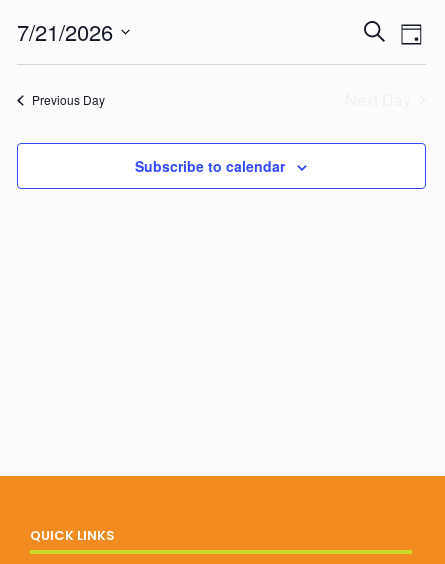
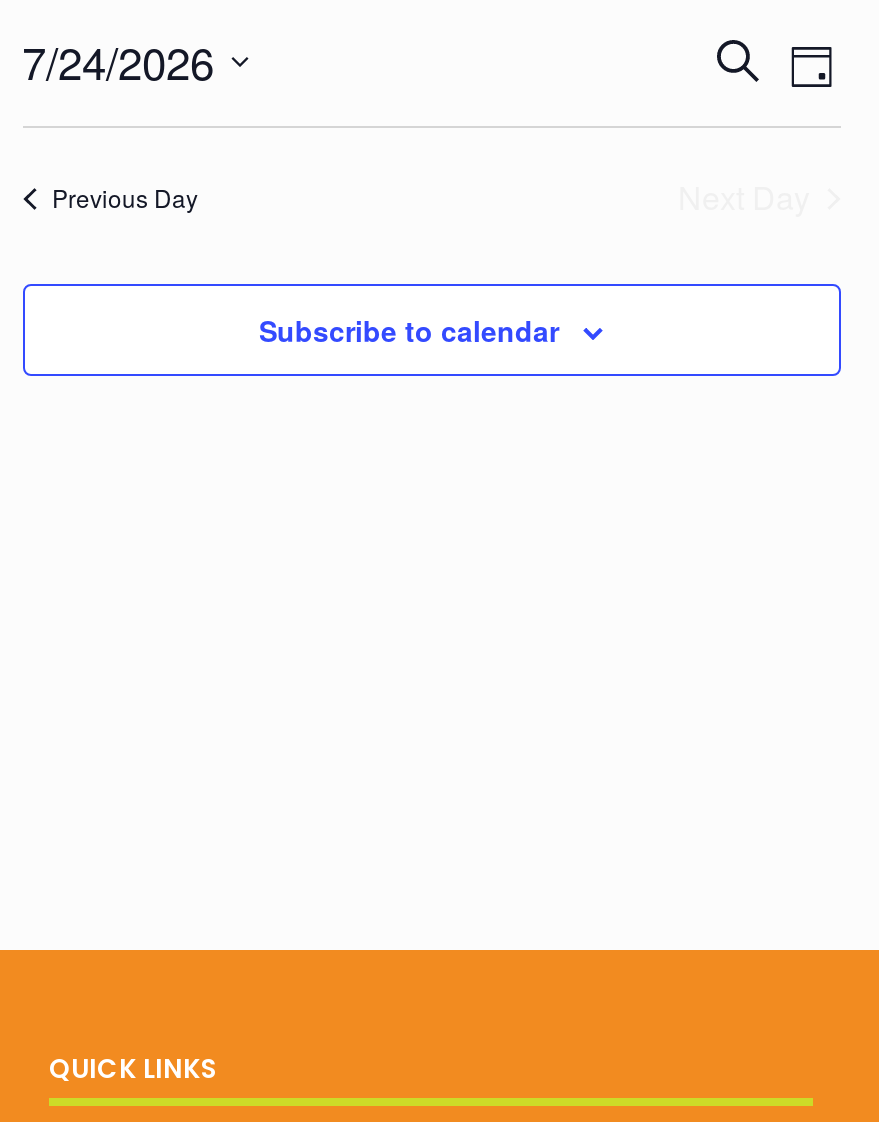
- 7/21/2026
+ 7/24/2026
